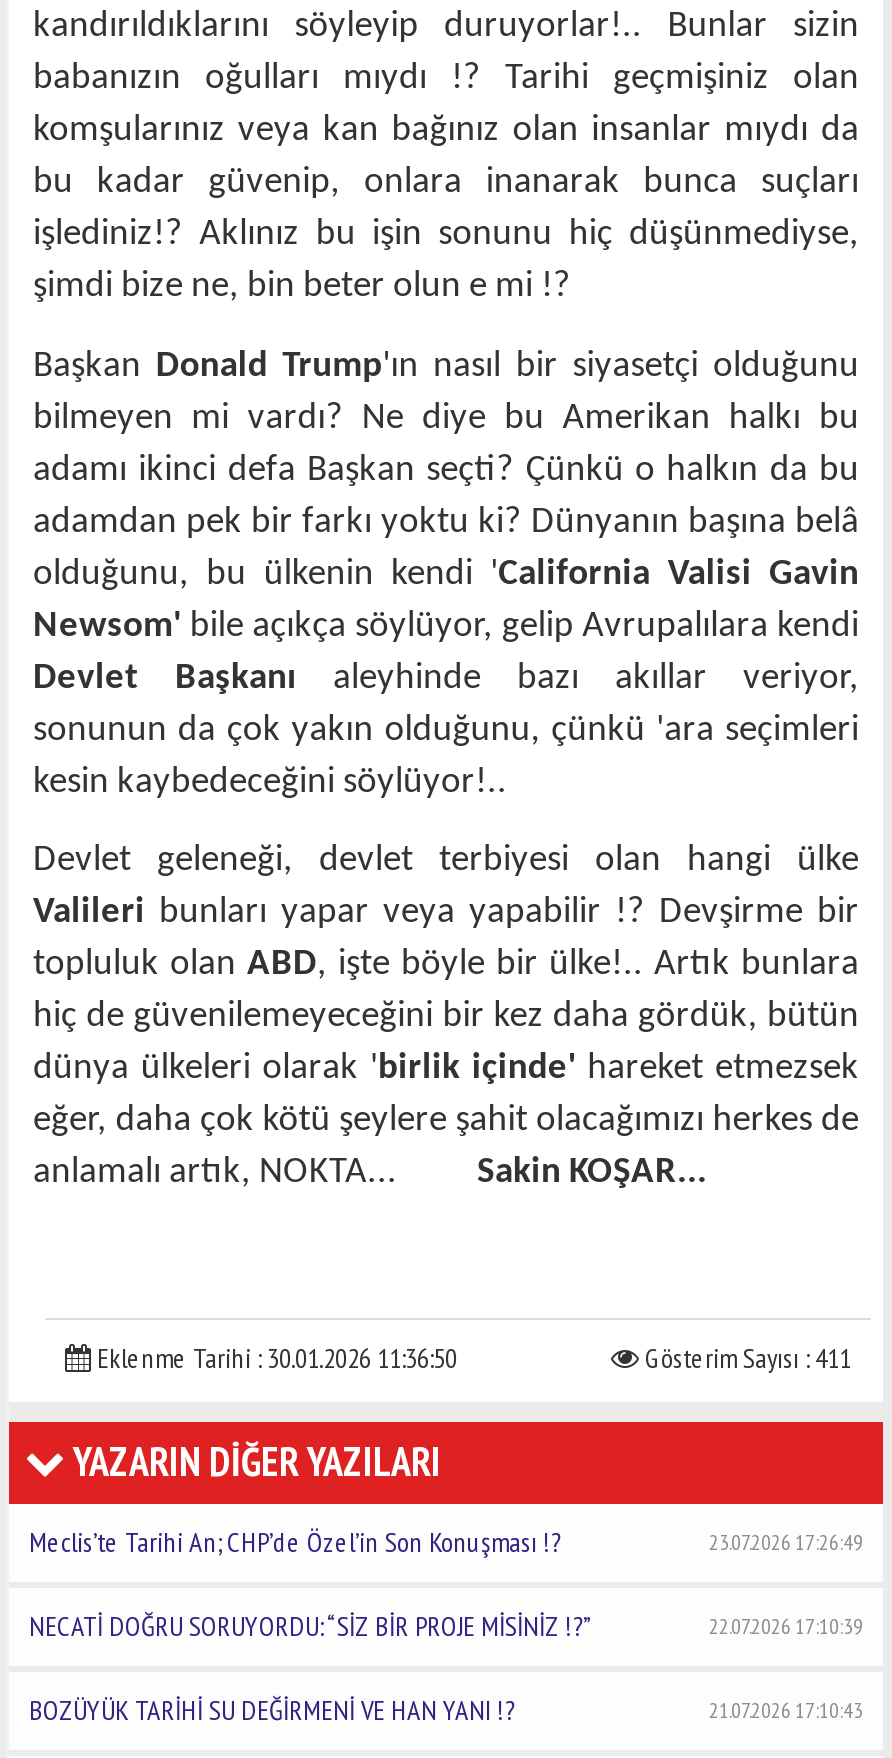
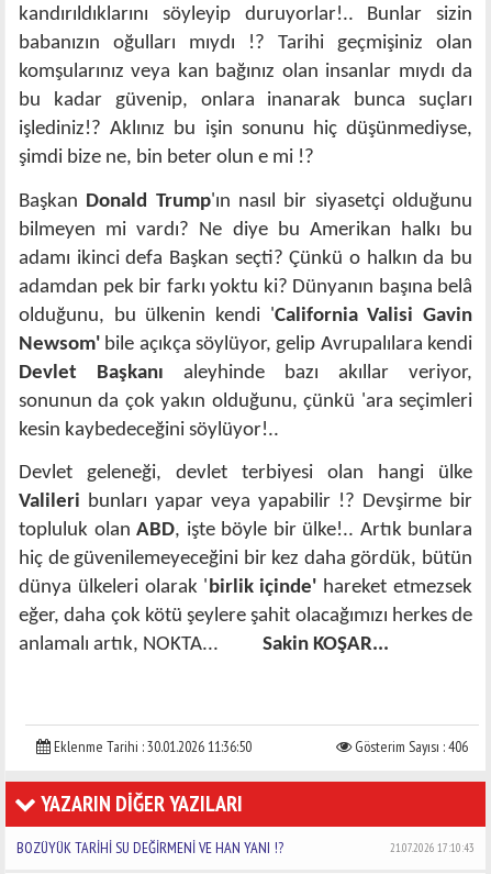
- Gösterim Sayısı : 411
+ Gösterim Sayısı : 406

- Meclis’te Tarihi An; CHP’de Özel’in Son Konuşması !?
- 23.07.2026 17:26:49
- NECATİ DOĞRU SORUYORDU: “SİZ BİR PROJE MİSİNİZ !?”
- 22.07.2026 17:10:39
